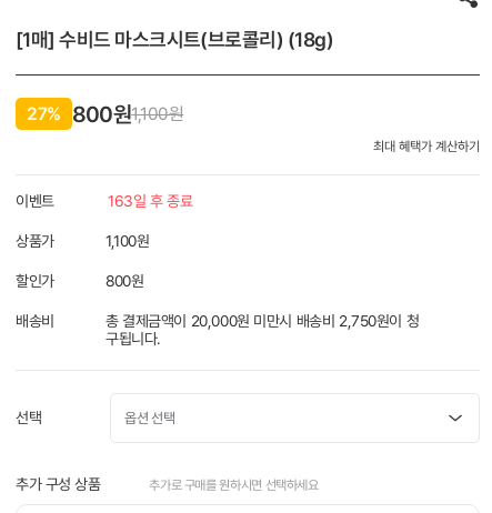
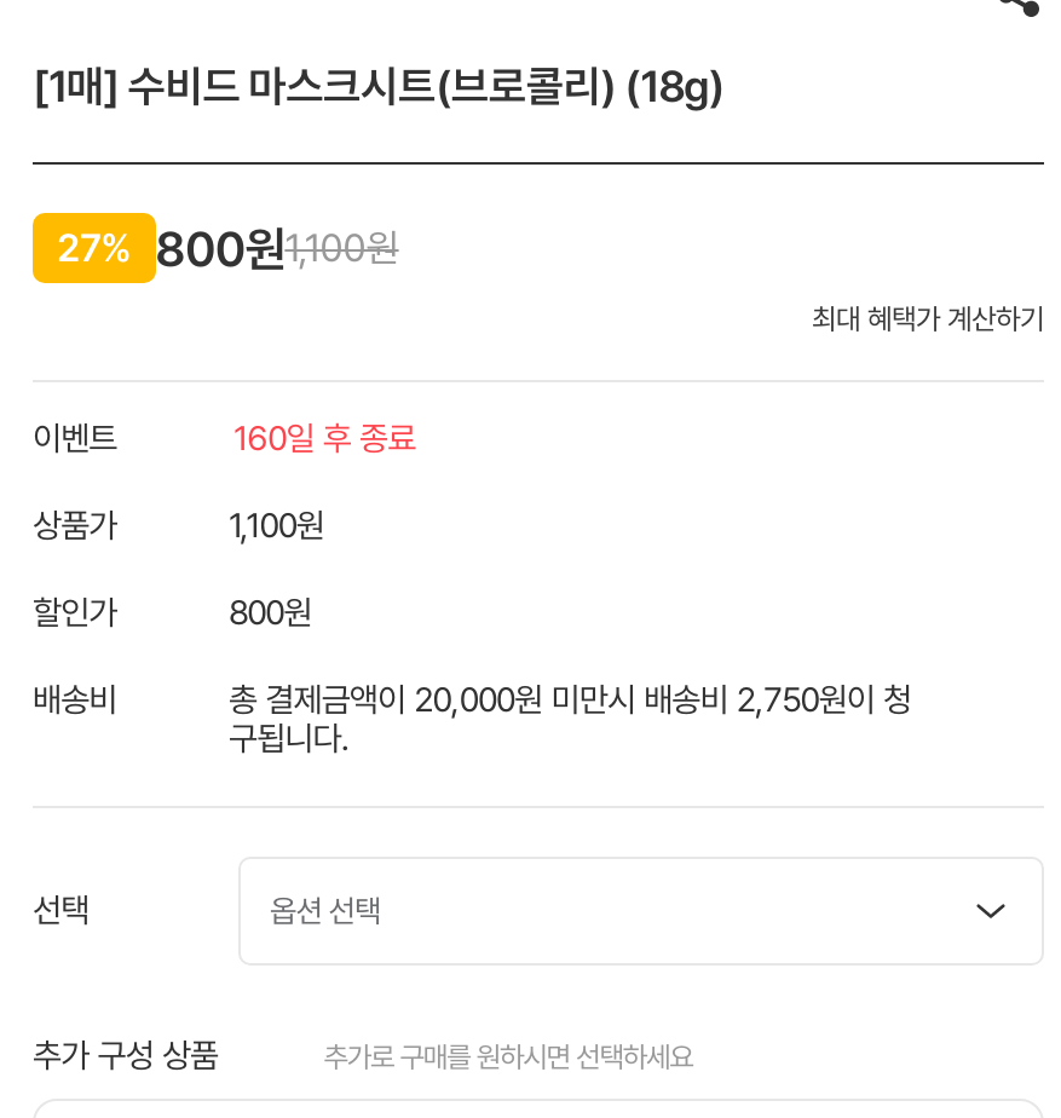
- 163일 후 종료
+ 160일 후 종료
